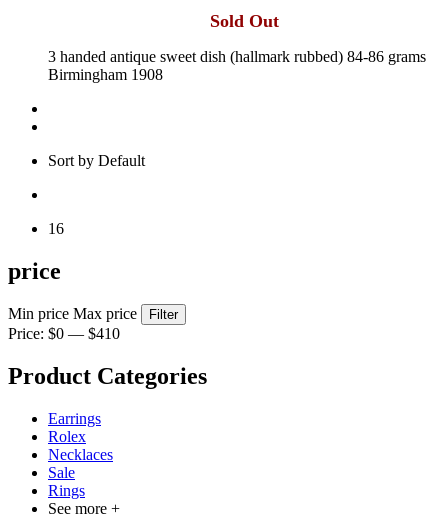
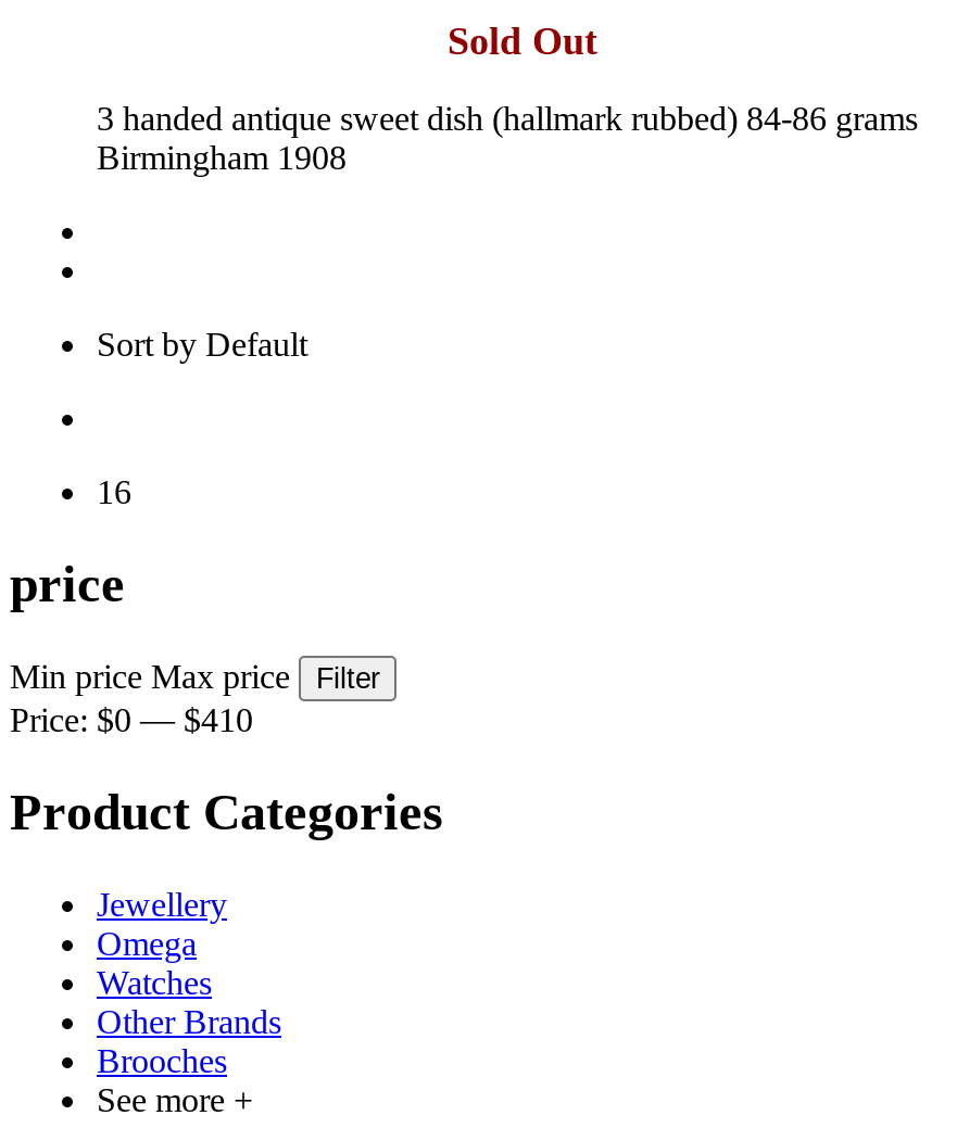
- Earrings
- Rolex
- Necklaces
- Sale
- Rings
+ Jewellery
+ Omega
+ Watches
+ Other Brands
+ Brooches
